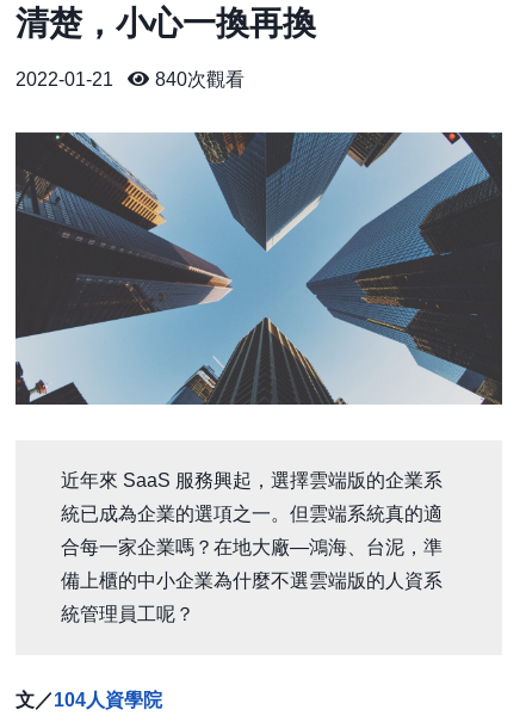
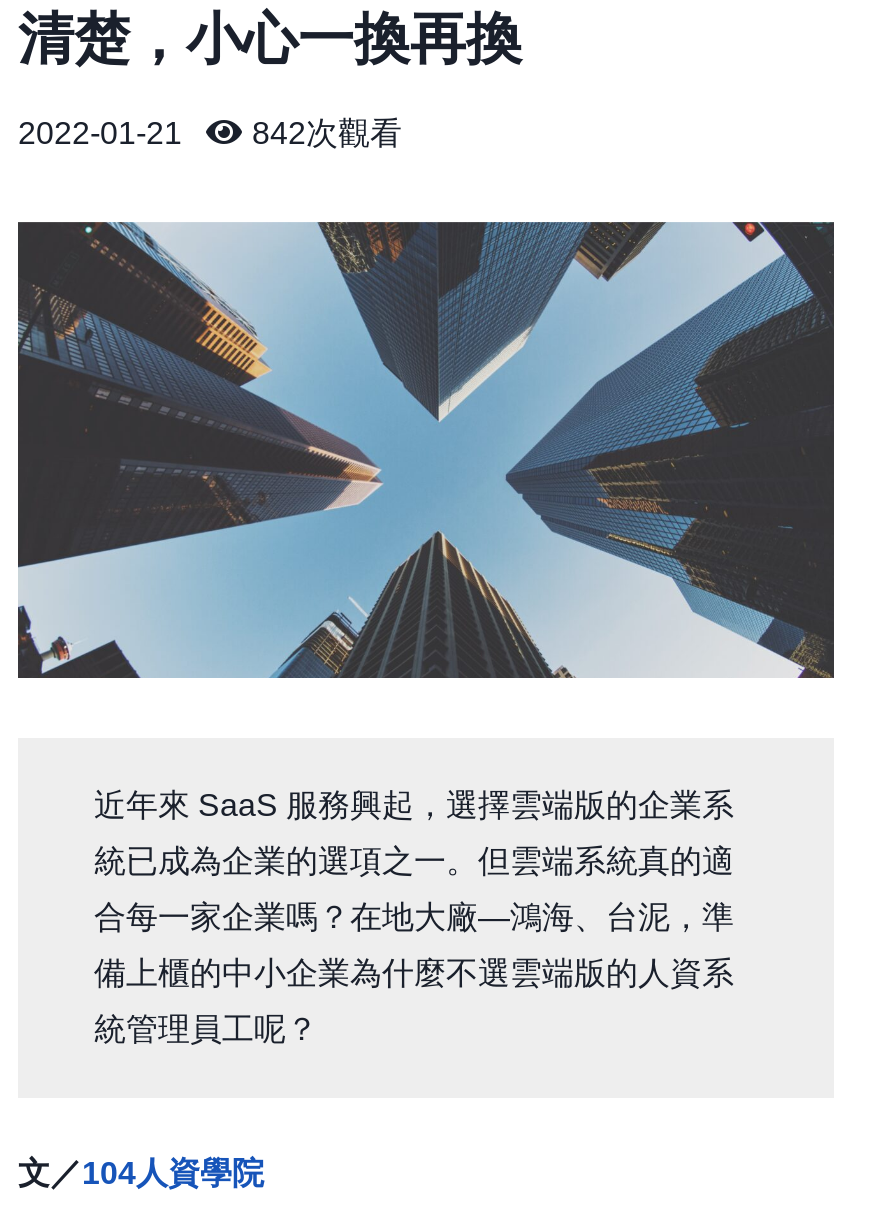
- 840次觀看
+ 842次觀看
